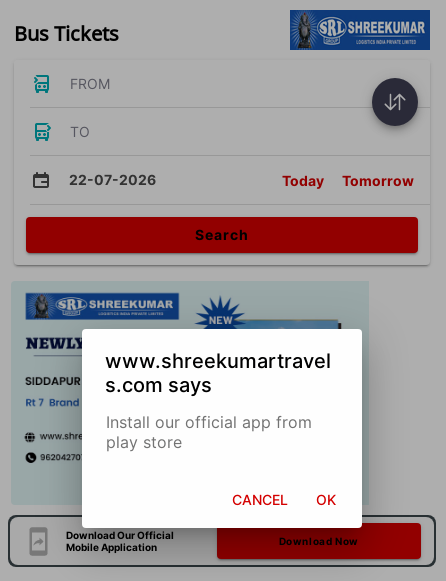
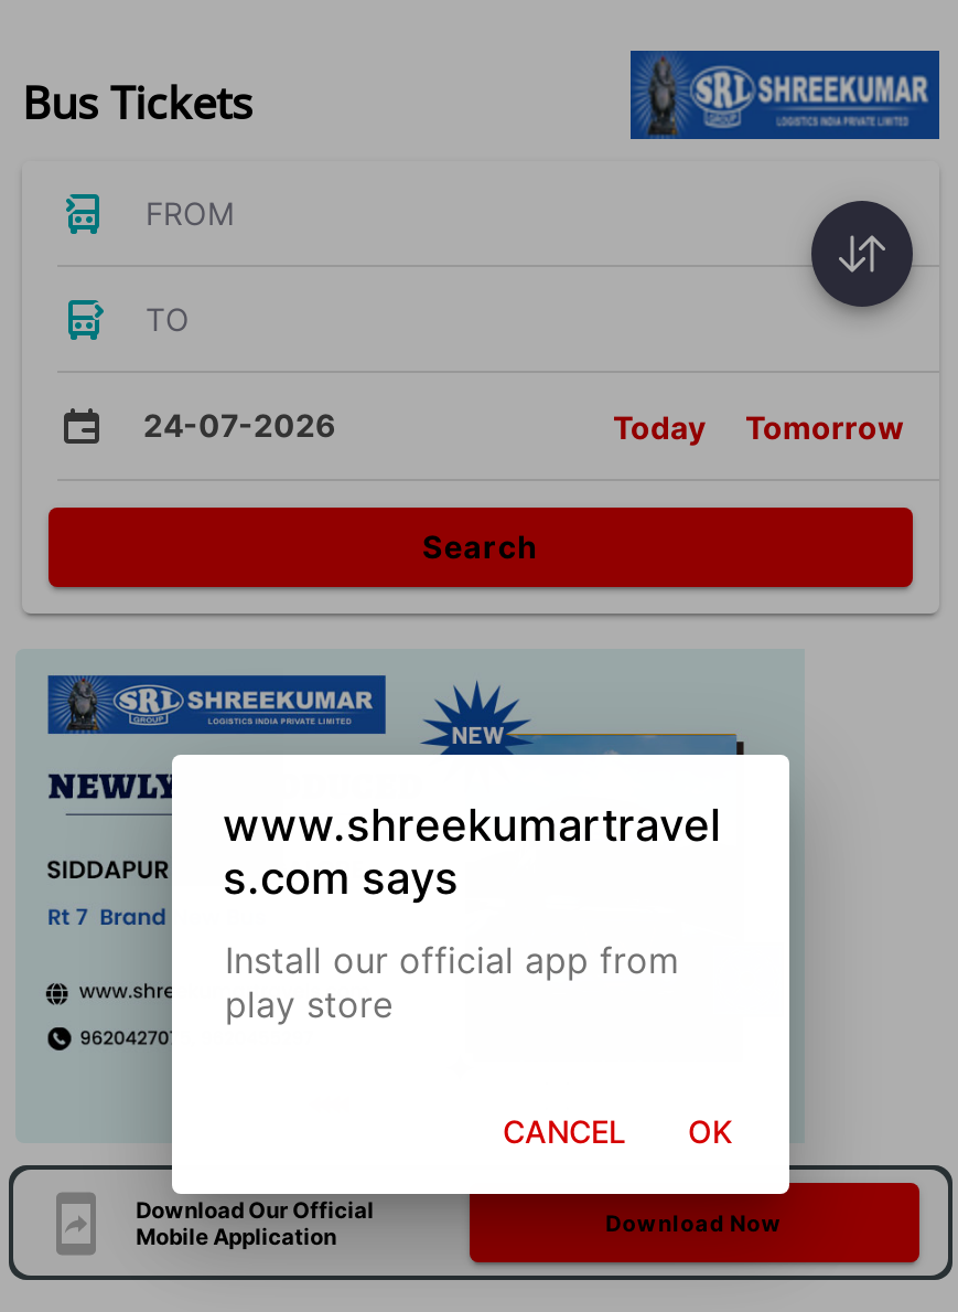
- 22-07-2026
+ 24-07-2026
